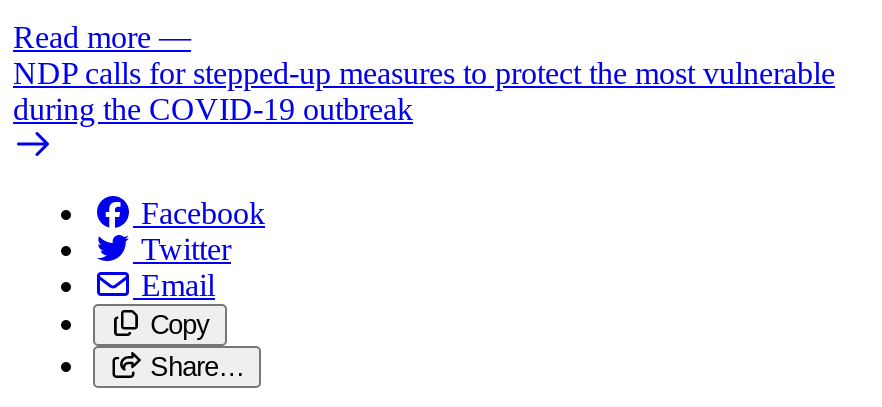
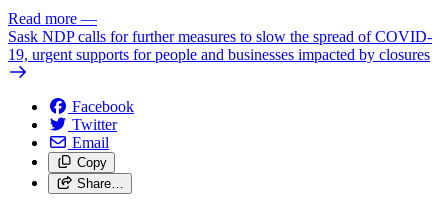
- NDP calls for stepped-up measures to protect the most vulnerable
- during the COVID-19 outbreak
+ Sask NDP calls for further measures to slow the spread of COVID-
+ 19, urgent supports for people and businesses impacted by closures
